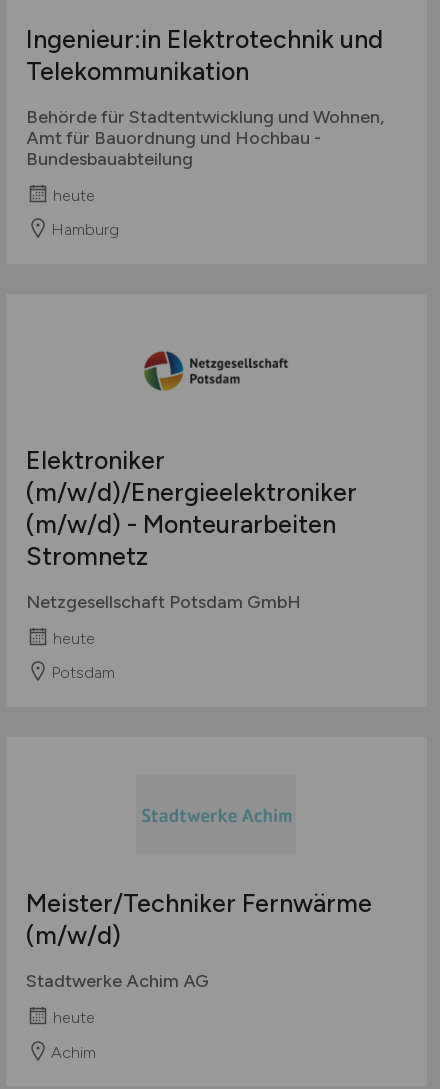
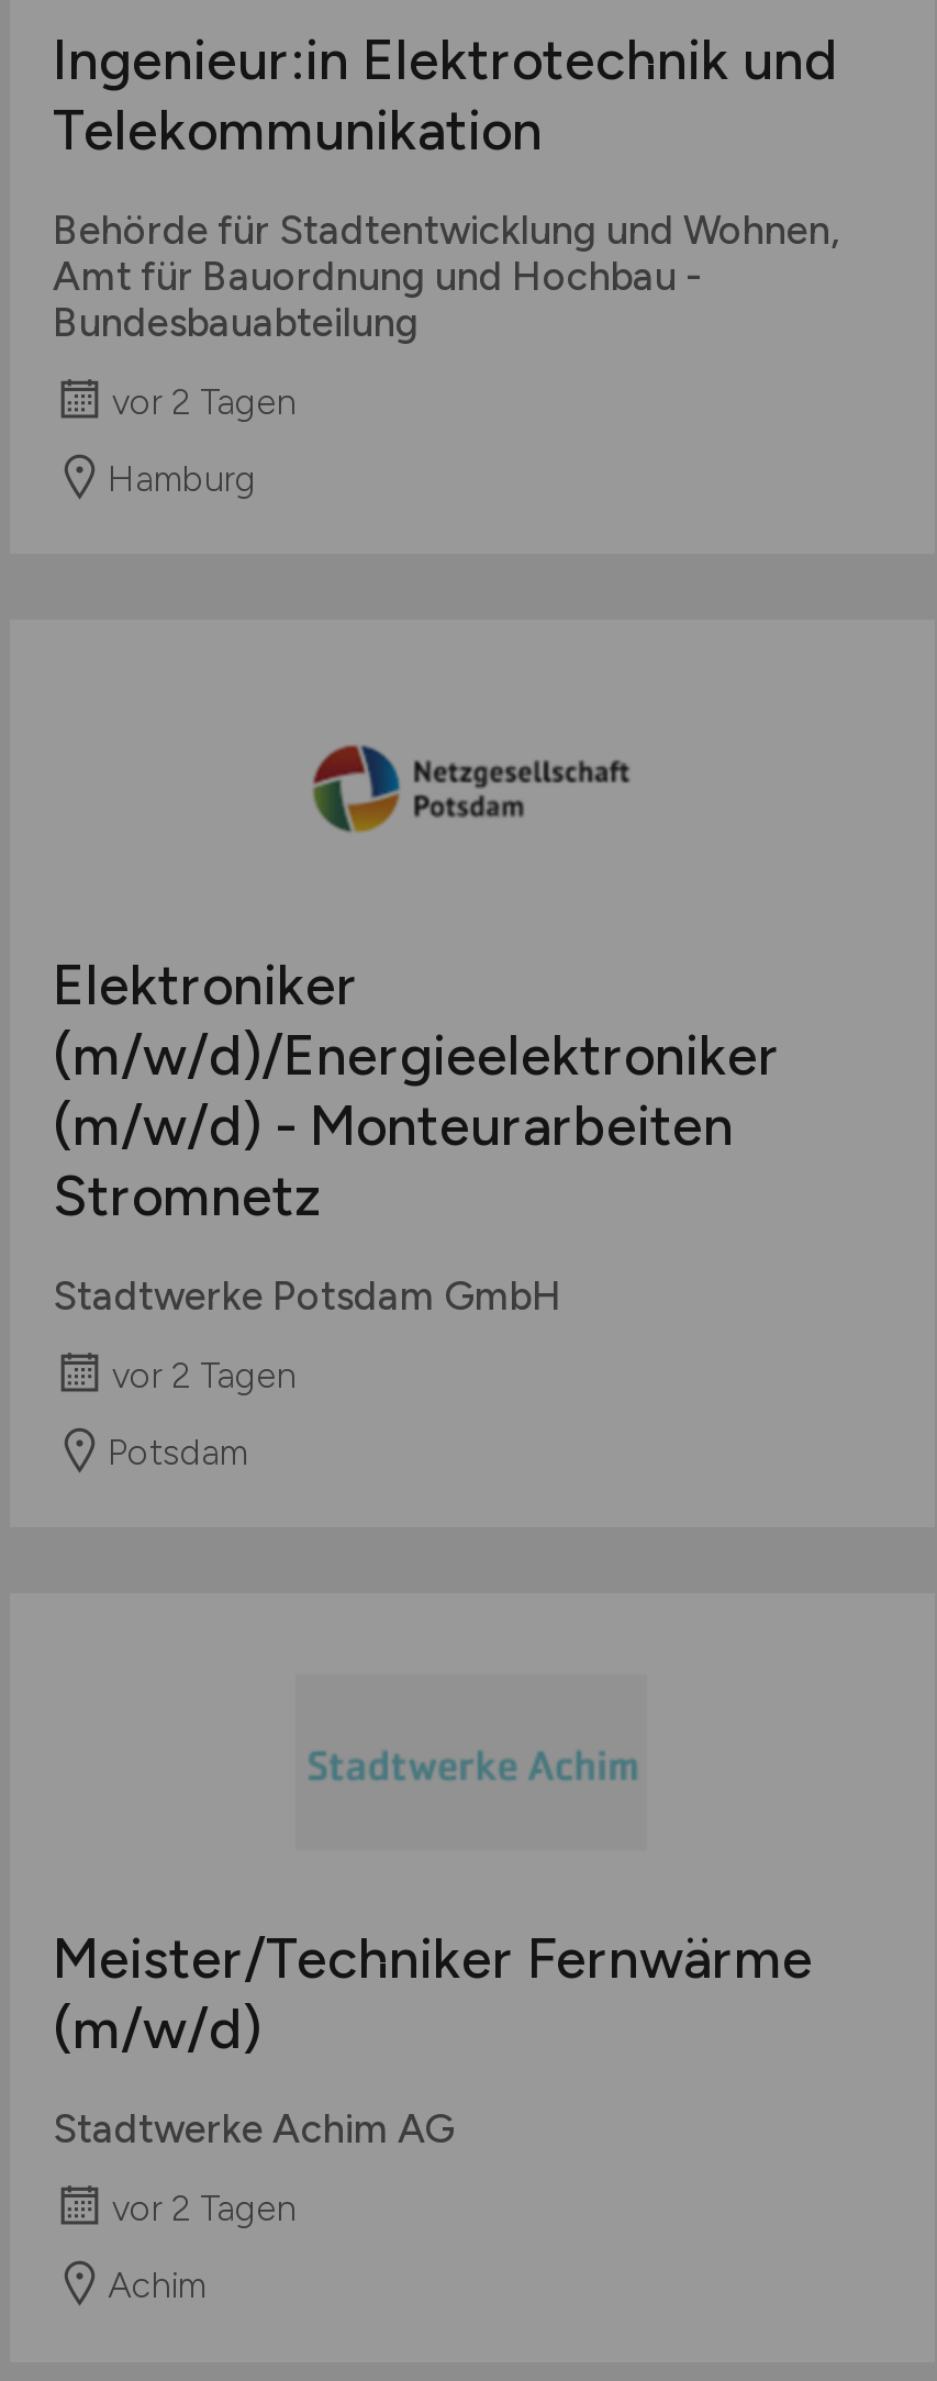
- heute
+ vor 2 Tagen

- Netzgesellschaft Potsdam GmbH
+ Stadtwerke Potsdam GmbH

- heute
+ vor 2 Tagen

- heute
+ vor 2 Tagen
